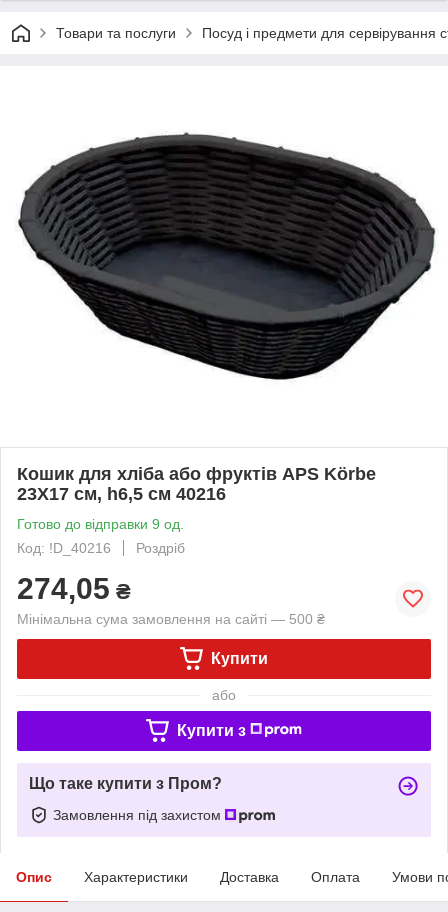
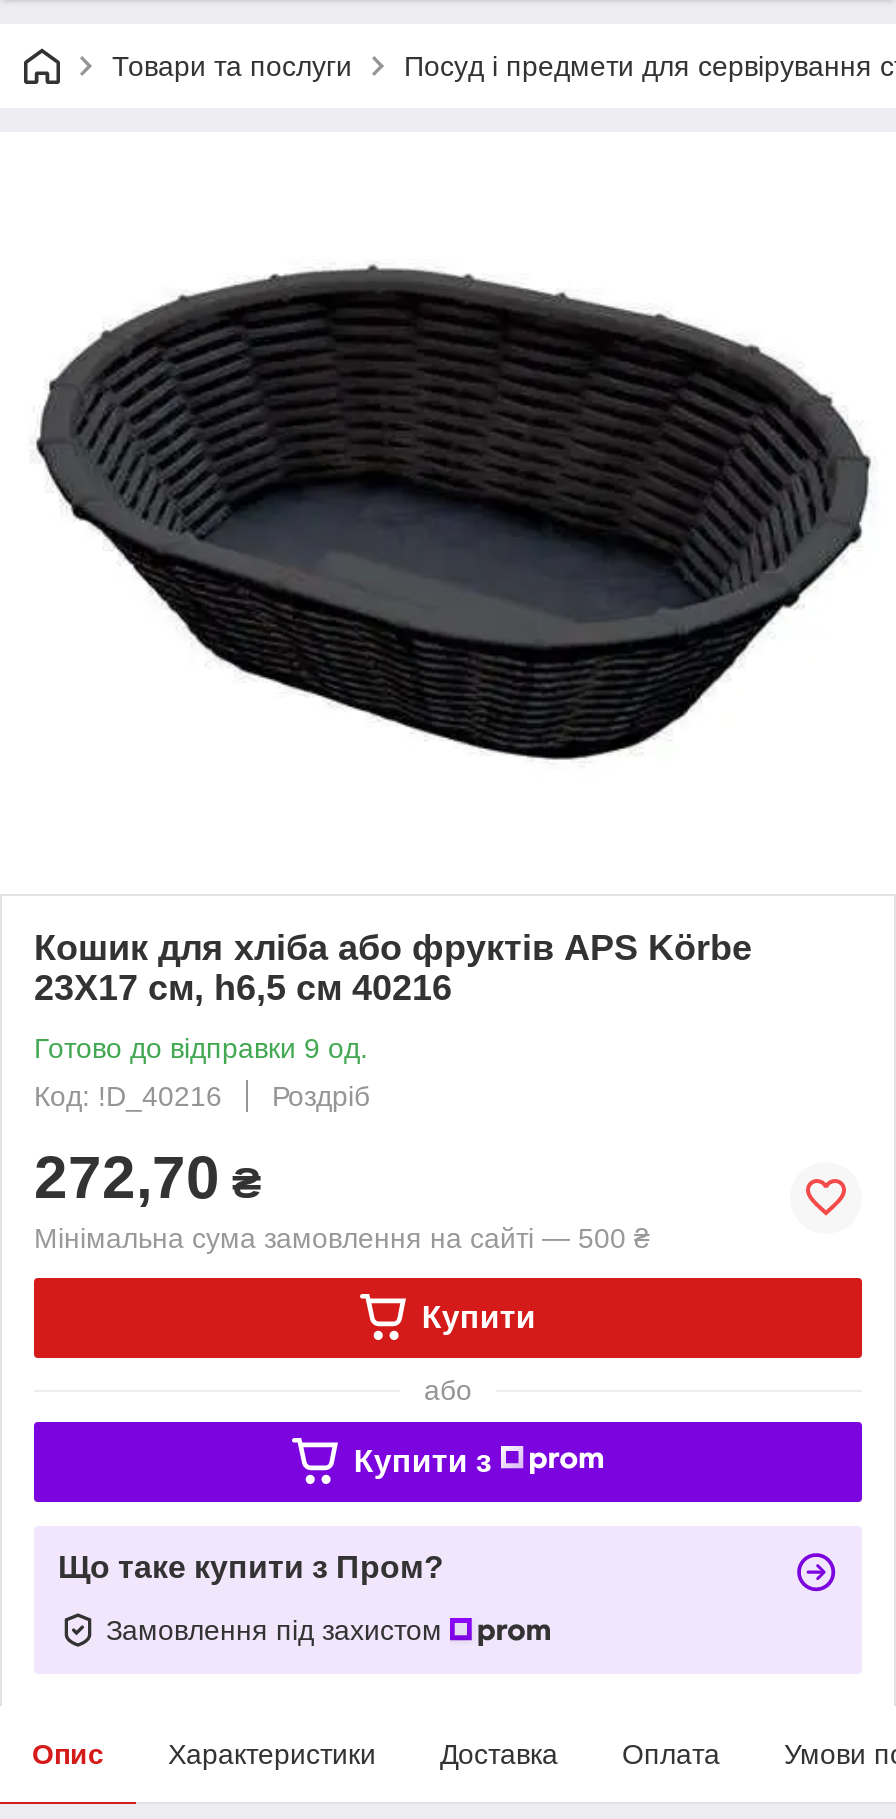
- 274,05 ₴
+ 272,70 ₴
